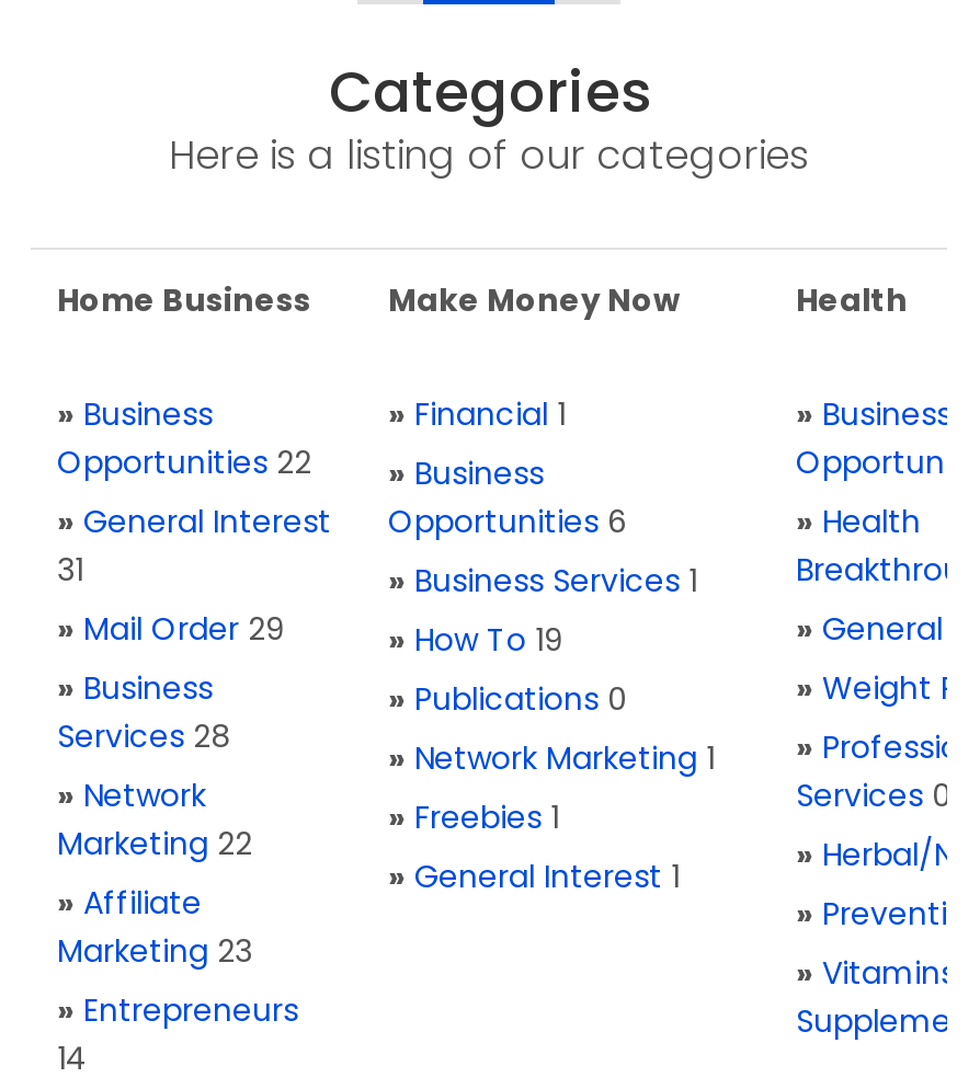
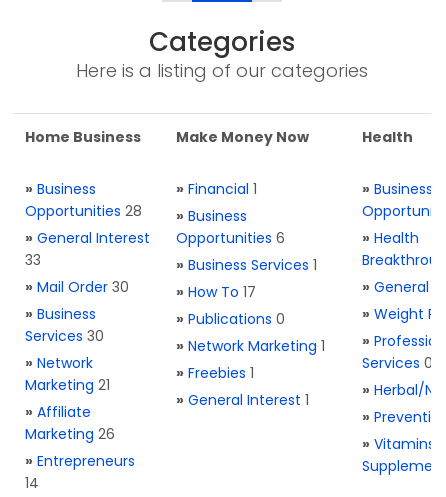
- Opportunities 22
+ Opportunities 28

- 31
+ 33

- » Mail Order 29
+ » Mail Order 30

- » How To 19
+ » How To 17

- Services 28
+ Services 30

- Marketing 22
+ Marketing 21

- Marketing 23
+ Marketing 26
